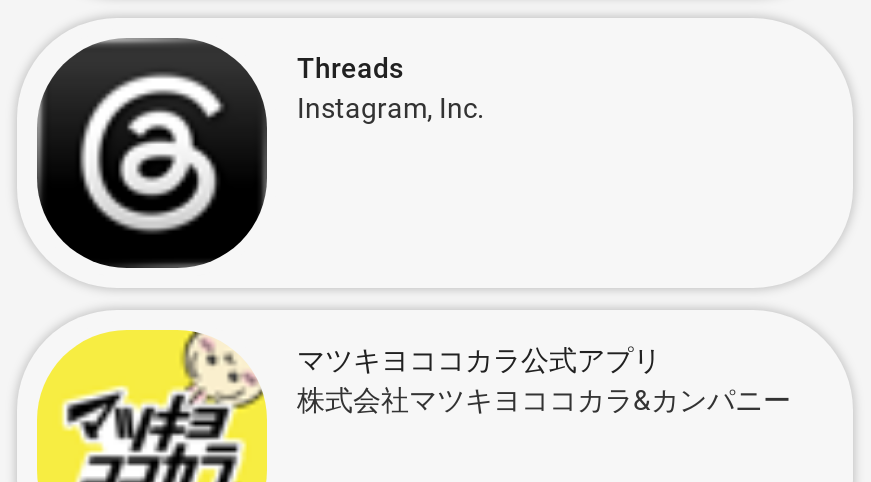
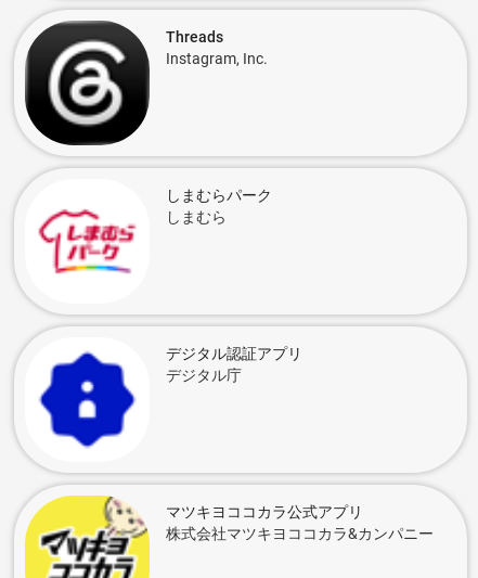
+ [image]
+ デジタル認証アプリ
+ デジタル庁

+ [image]
+ しまむらパーク
+ しまむら
